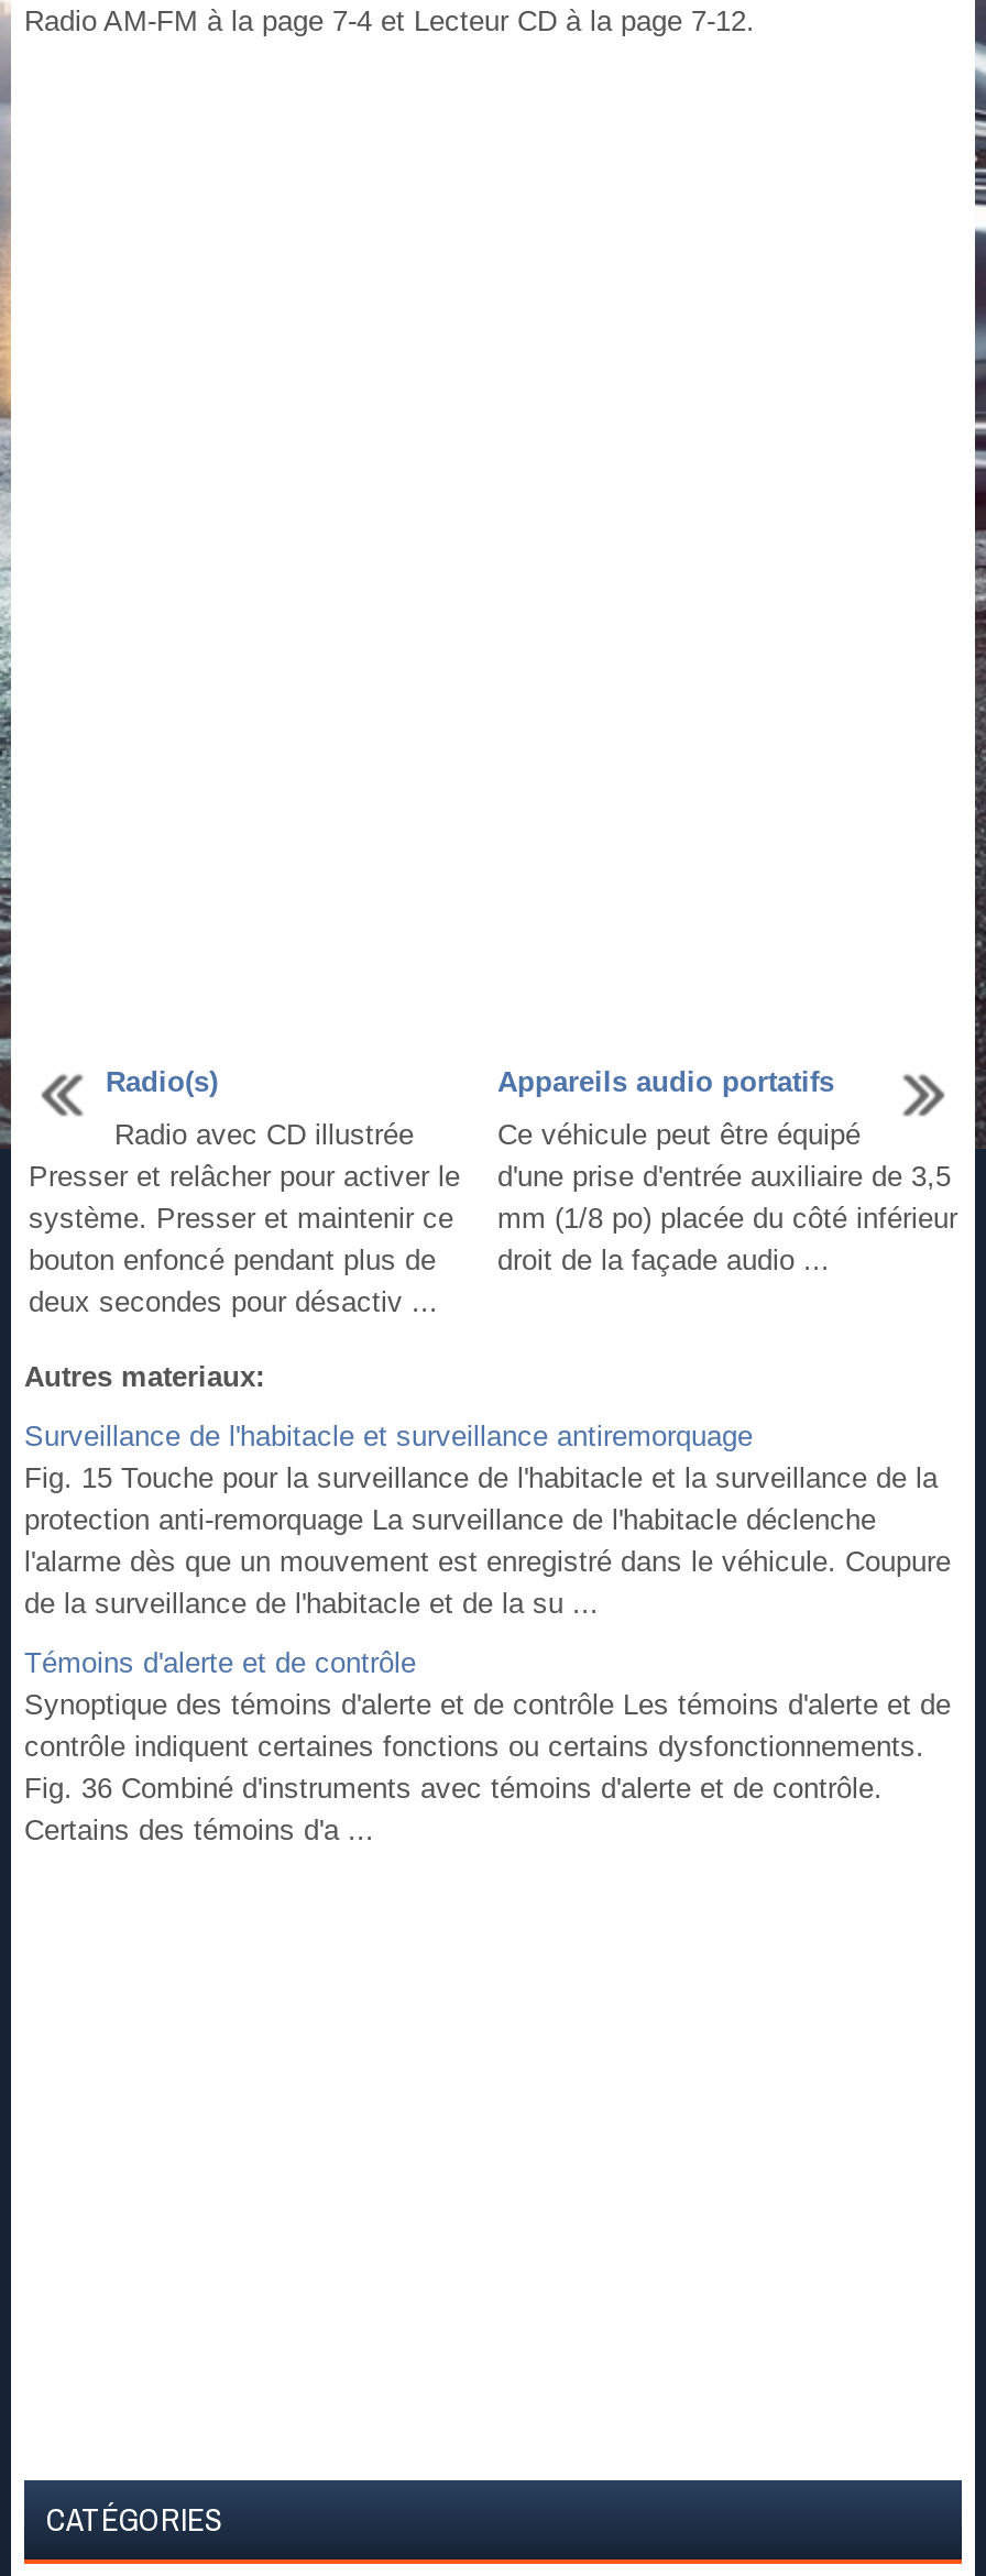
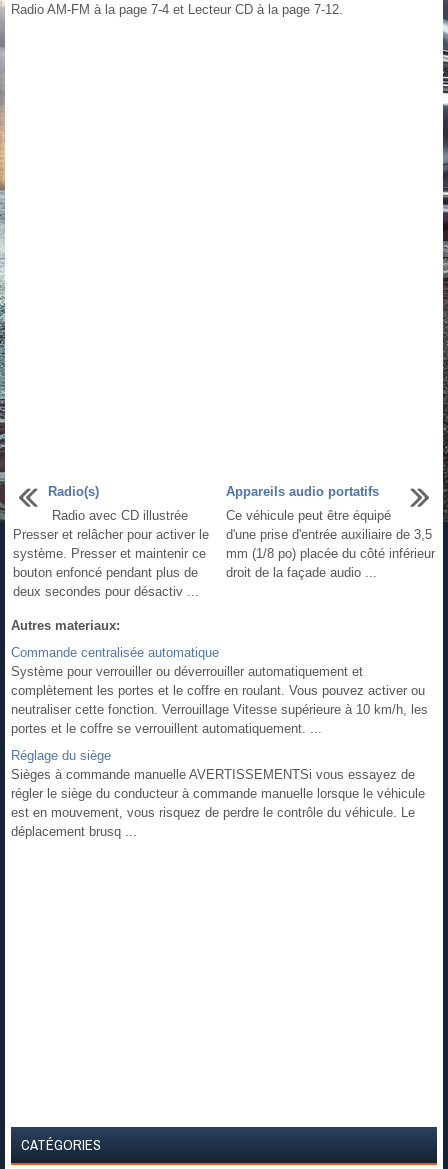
- Surveillance de l'habitacle et surveillance antiremorquage
- Fig. 15 Touche pour la surveillance de l'habitacle et la surveillance de la
- protection anti-remorquage La surveillance de l'habitacle déclenche
- l'alarme dès que un mouvement est enregistré dans le véhicule. Coupure
- de la surveillance de l'habitacle et de la su ...
+ Commande centralisée automatique
+ Système pour verrouiller ou déverrouiller automatiquement et
+ complètement les portes et le coffre en roulant. Vous pouvez activer ou
+ neutraliser cette fonction. Verrouillage Vitesse supérieure à 10 km/h, les
+ portes et le coffre se verrouillent automatiquement. ...

- Témoins d'alerte et de contrôle
- Synoptique des témoins d'alerte et de contrôle Les témoins d'alerte et de
- contrôle indiquent certaines fonctions ou certains dysfonctionnements.
- Fig. 36 Combiné d'instruments avec témoins d'alerte et de contrôle.
- Certains des témoins d'a ...
+ Réglage du siège
+ Sièges à commande manuelle AVERTISSEMENTSi vous essayez de
+ régler le siège du conducteur à commande manuelle lorsque le véhicule
+ est en mouvement, vous risquez de perdre le contrôle du véhicule. Le
+ déplacement brusq ...
